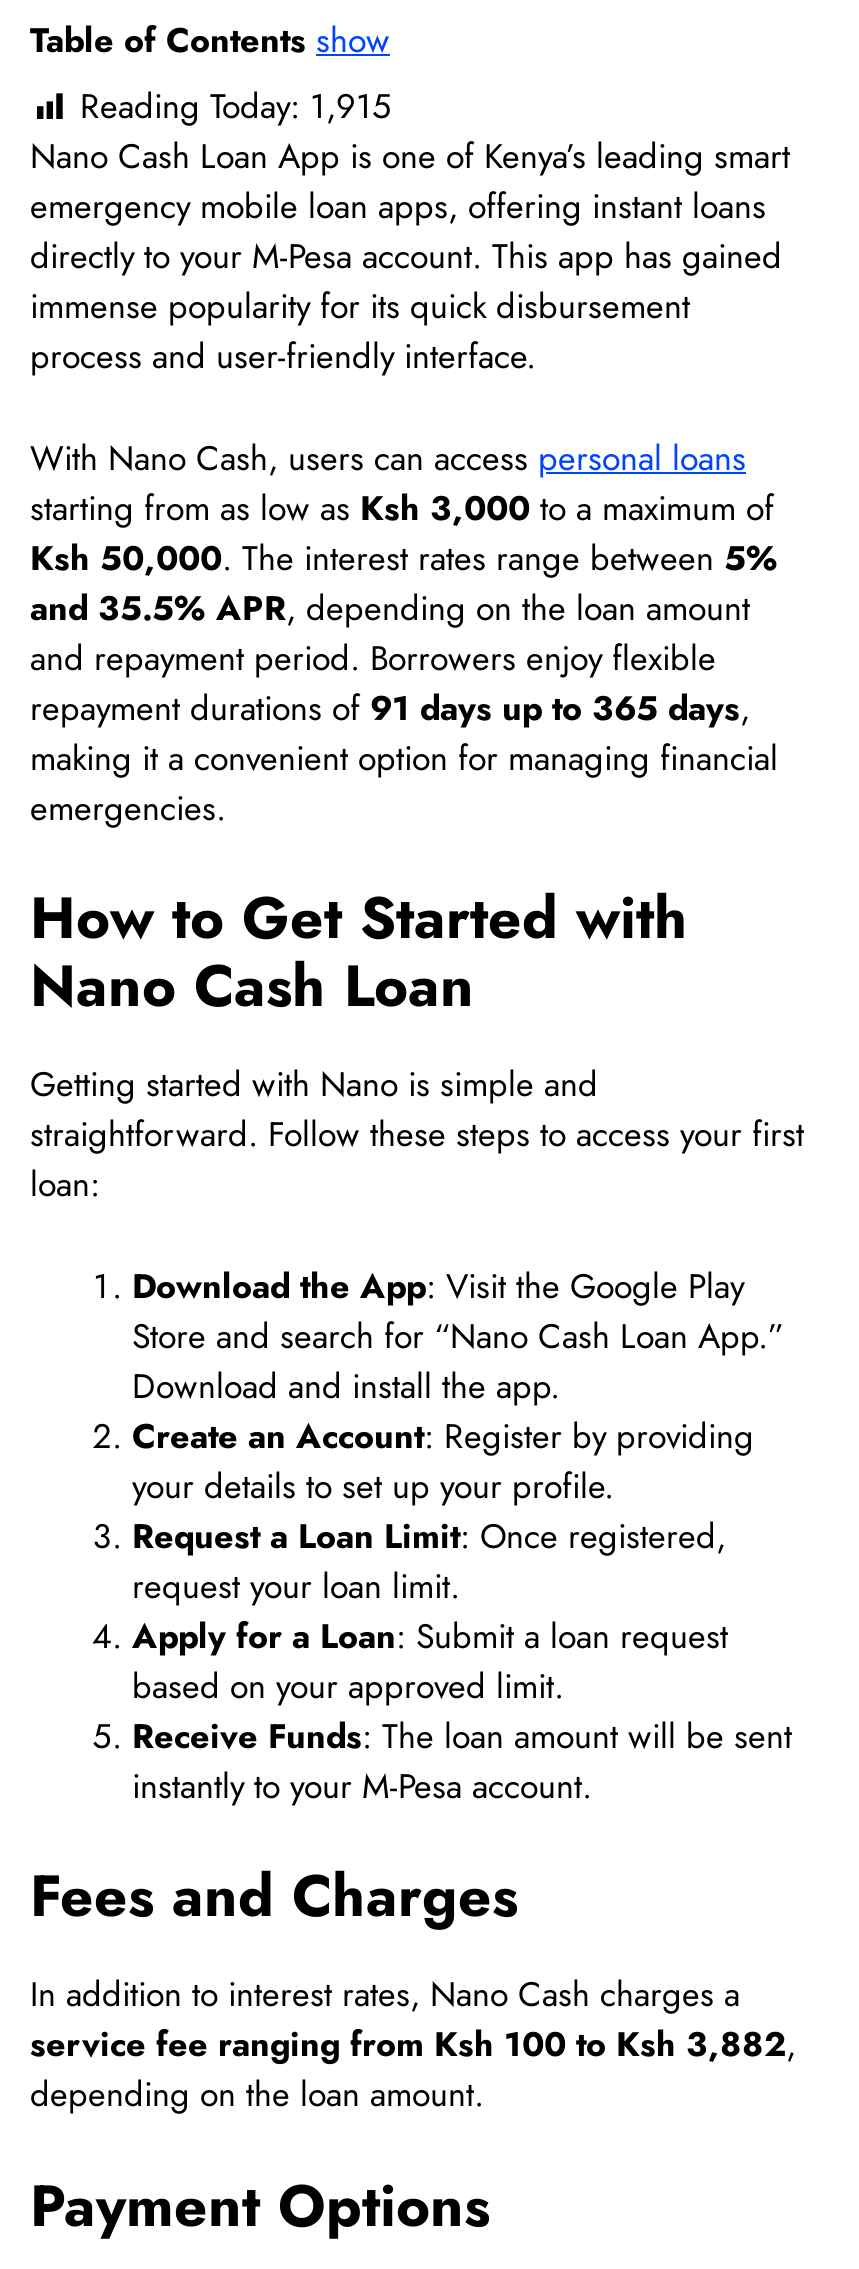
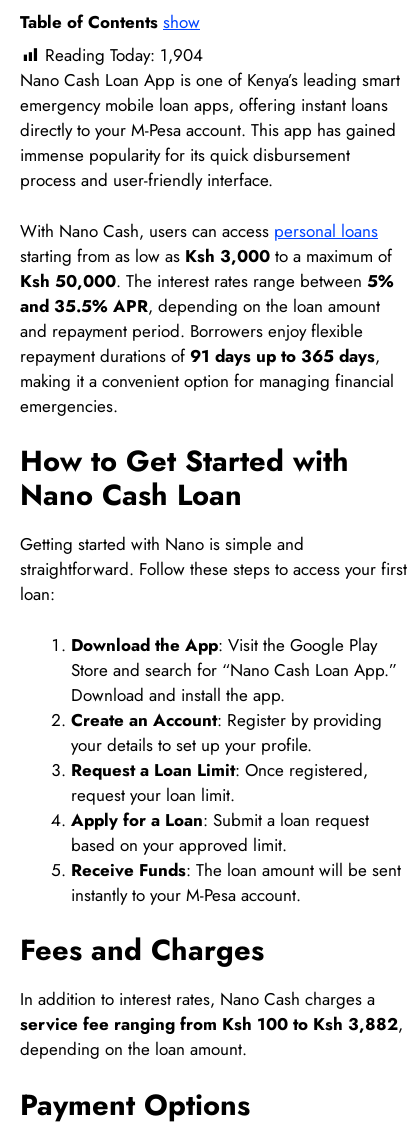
- Reading Today: 1,915
+ Reading Today: 1,904
